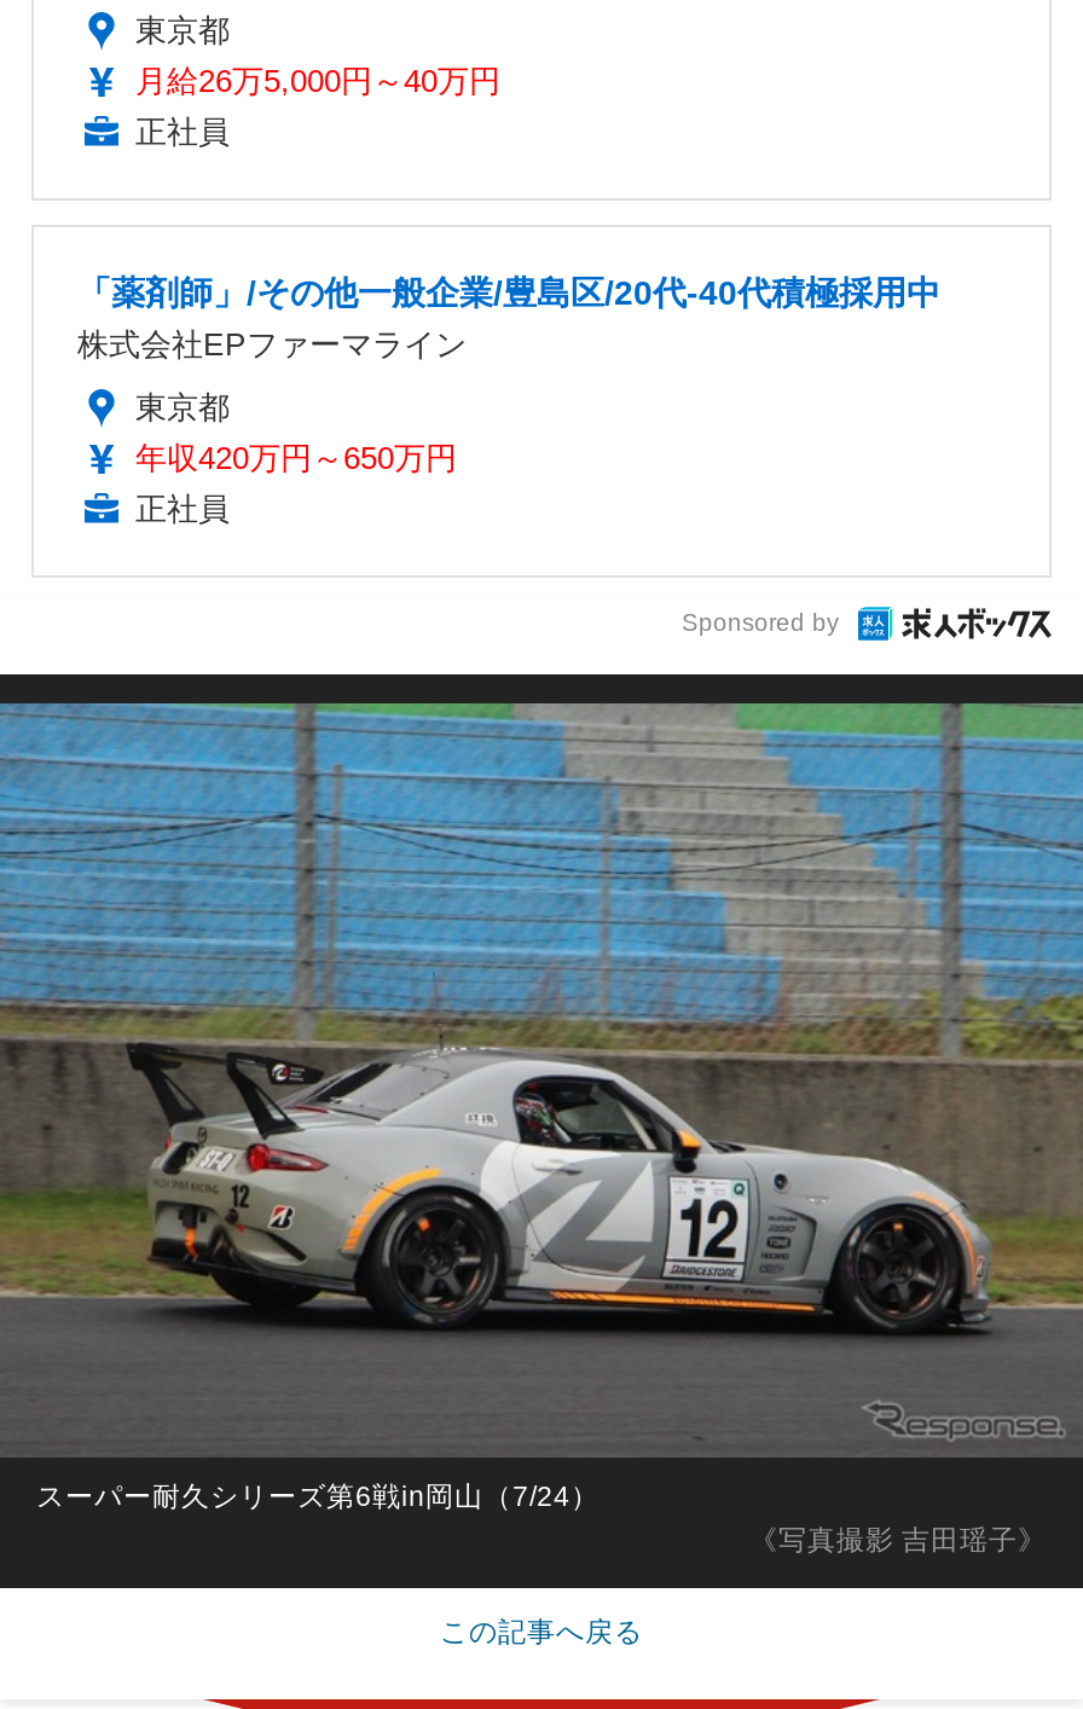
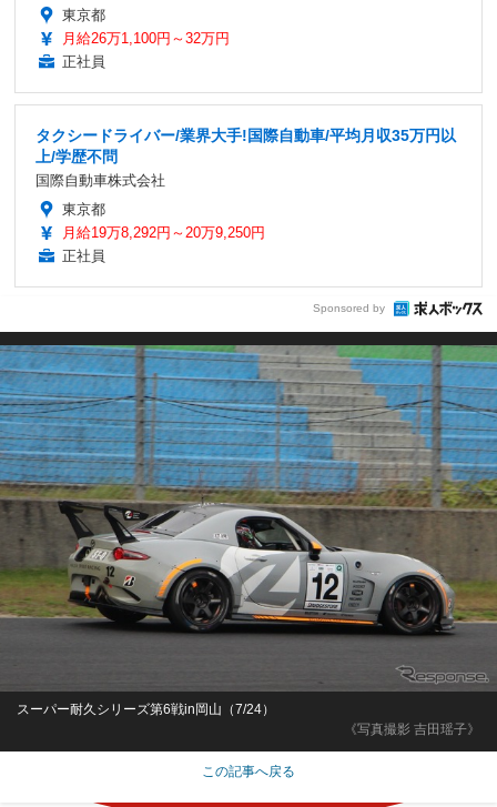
- 月給26万5,000円～40万円
+ 月給26万1,100円～32万円

- 「薬剤師」/その他一般企業/豊島区/20代-40代積極採用中
- 株式会社EPファーマライン
+ タクシードライバー/業界大手!国際自動車/平均月収35万円以
+ 上/学歴不問
+ 国際自動車株式会社

- 年収420万円～650万円
+ 月給19万8,292円～20万9,250円
